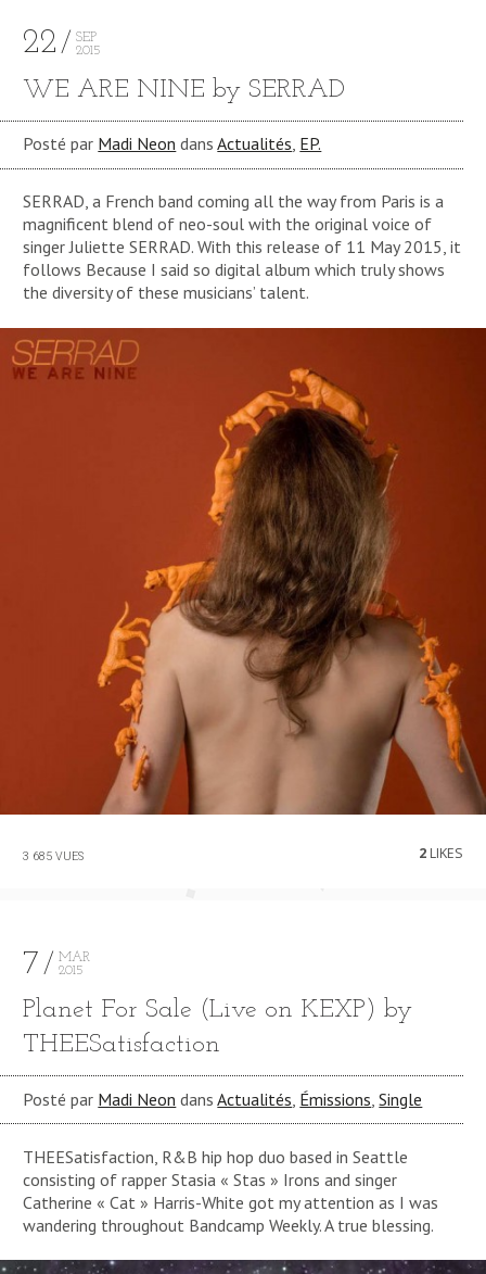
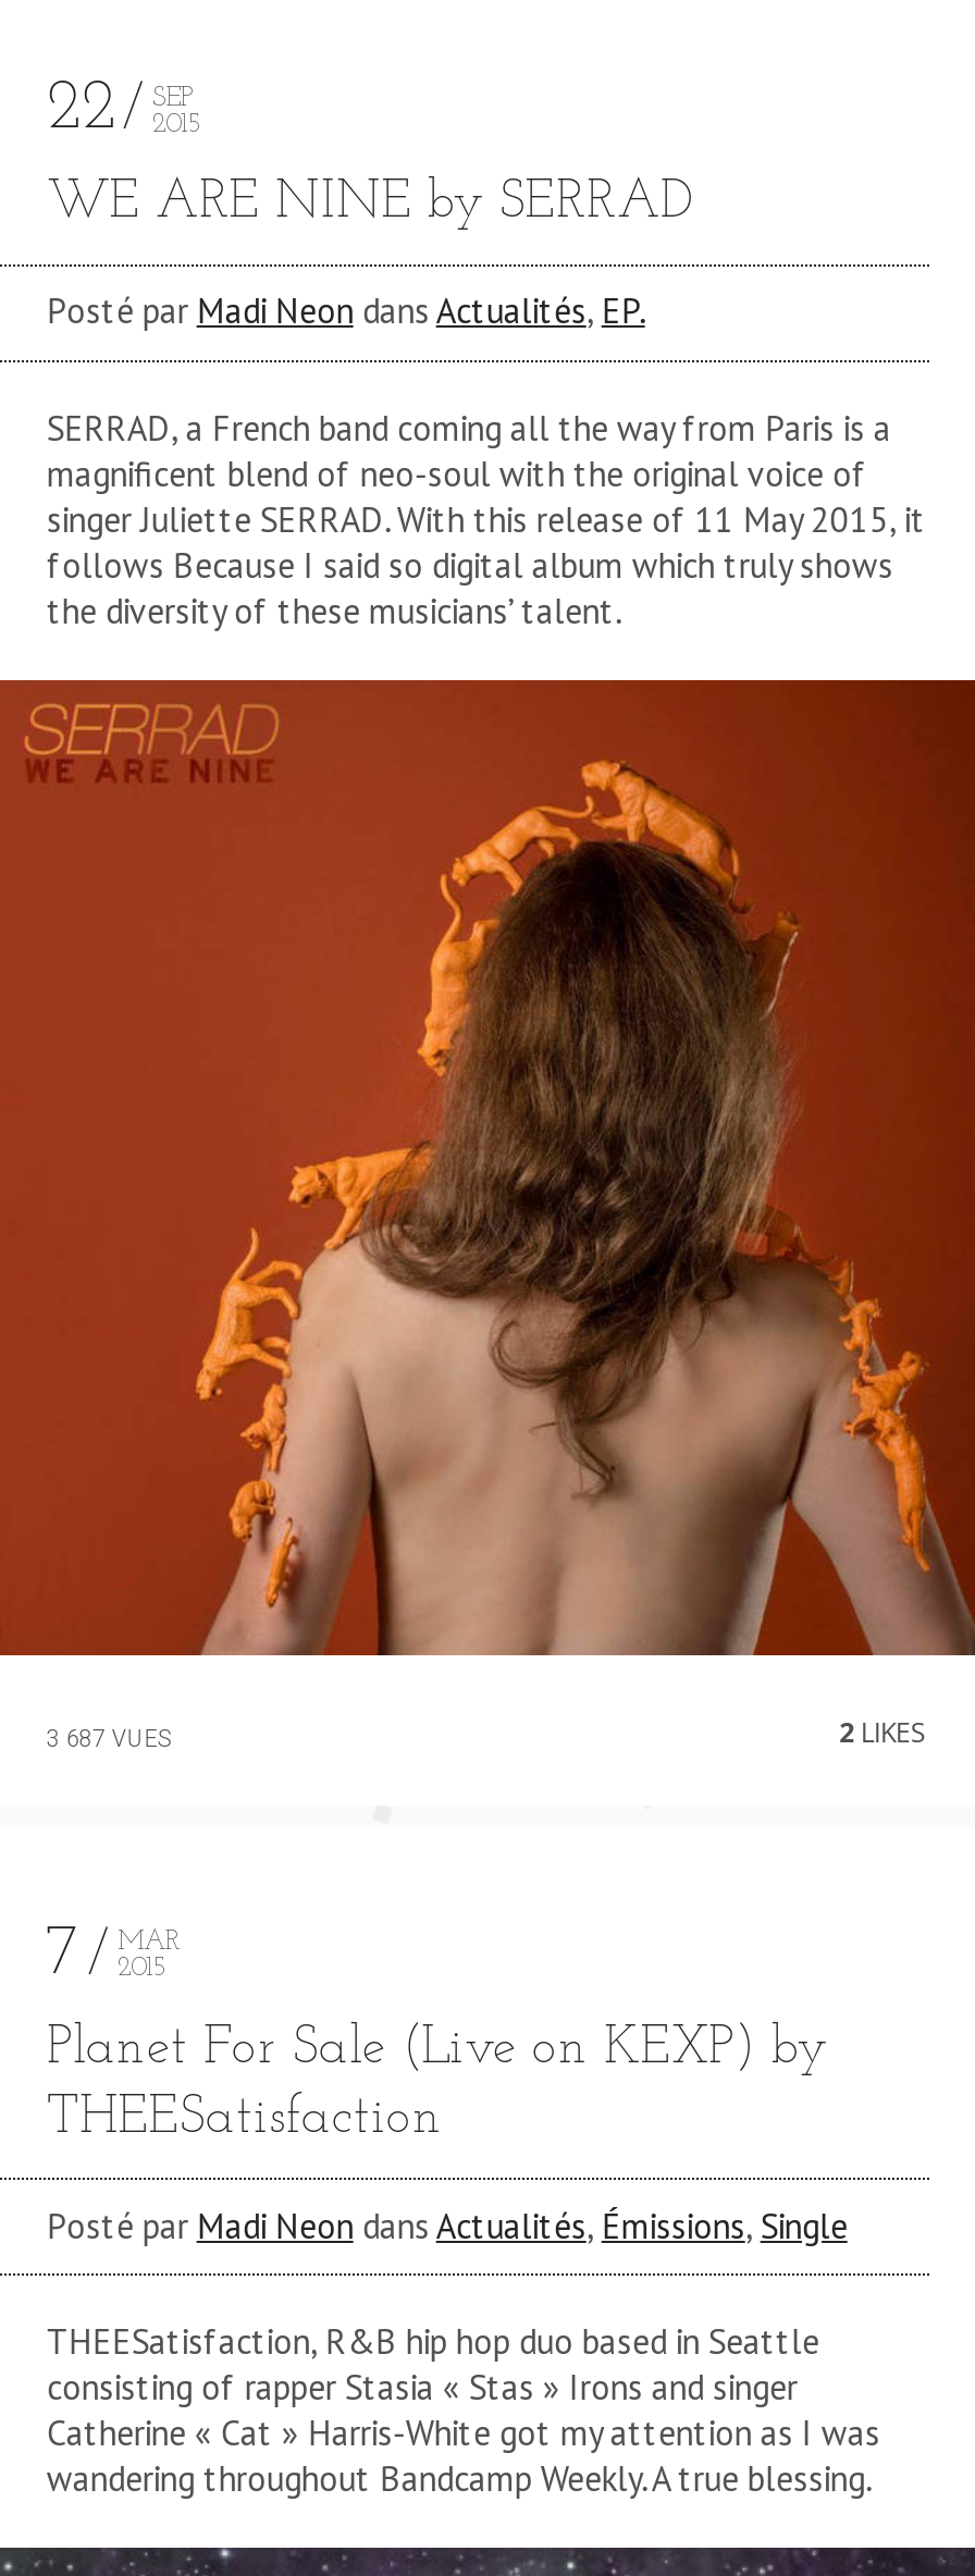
- 3 685 VUES
+ 3 687 VUES
